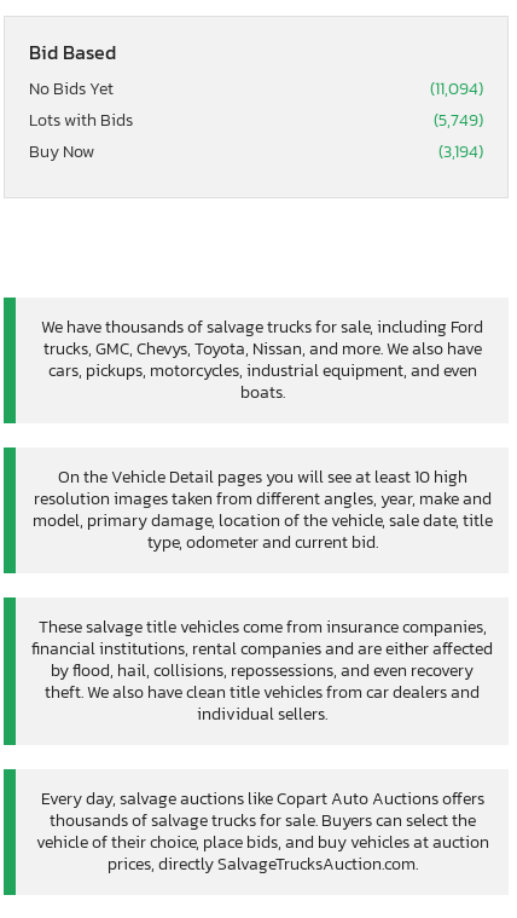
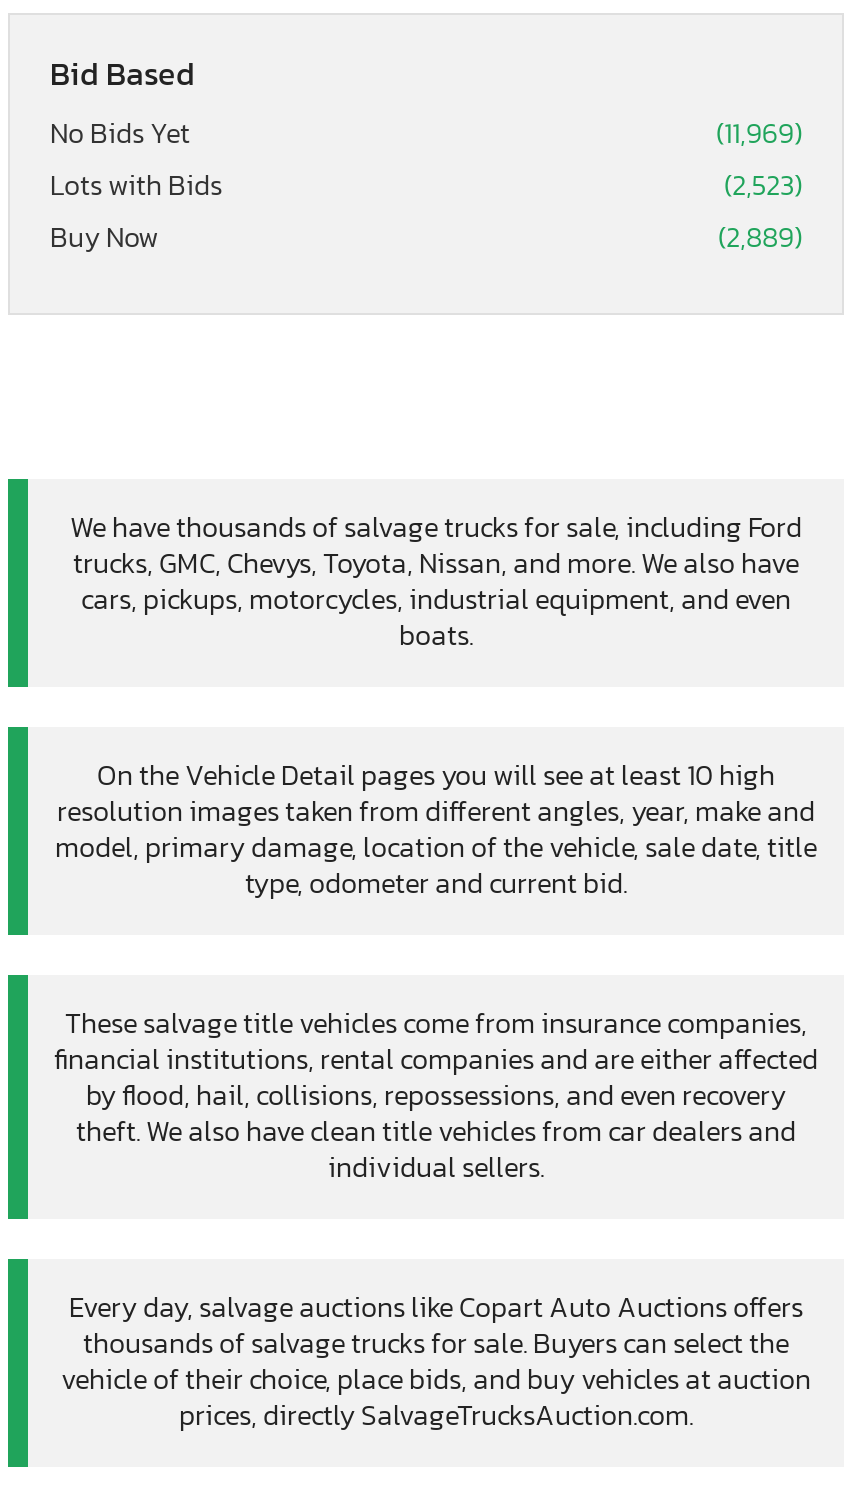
- (11,094)
+ (11,969)

- (5,749)
+ (2,523)

- (3,194)
+ (2,889)
